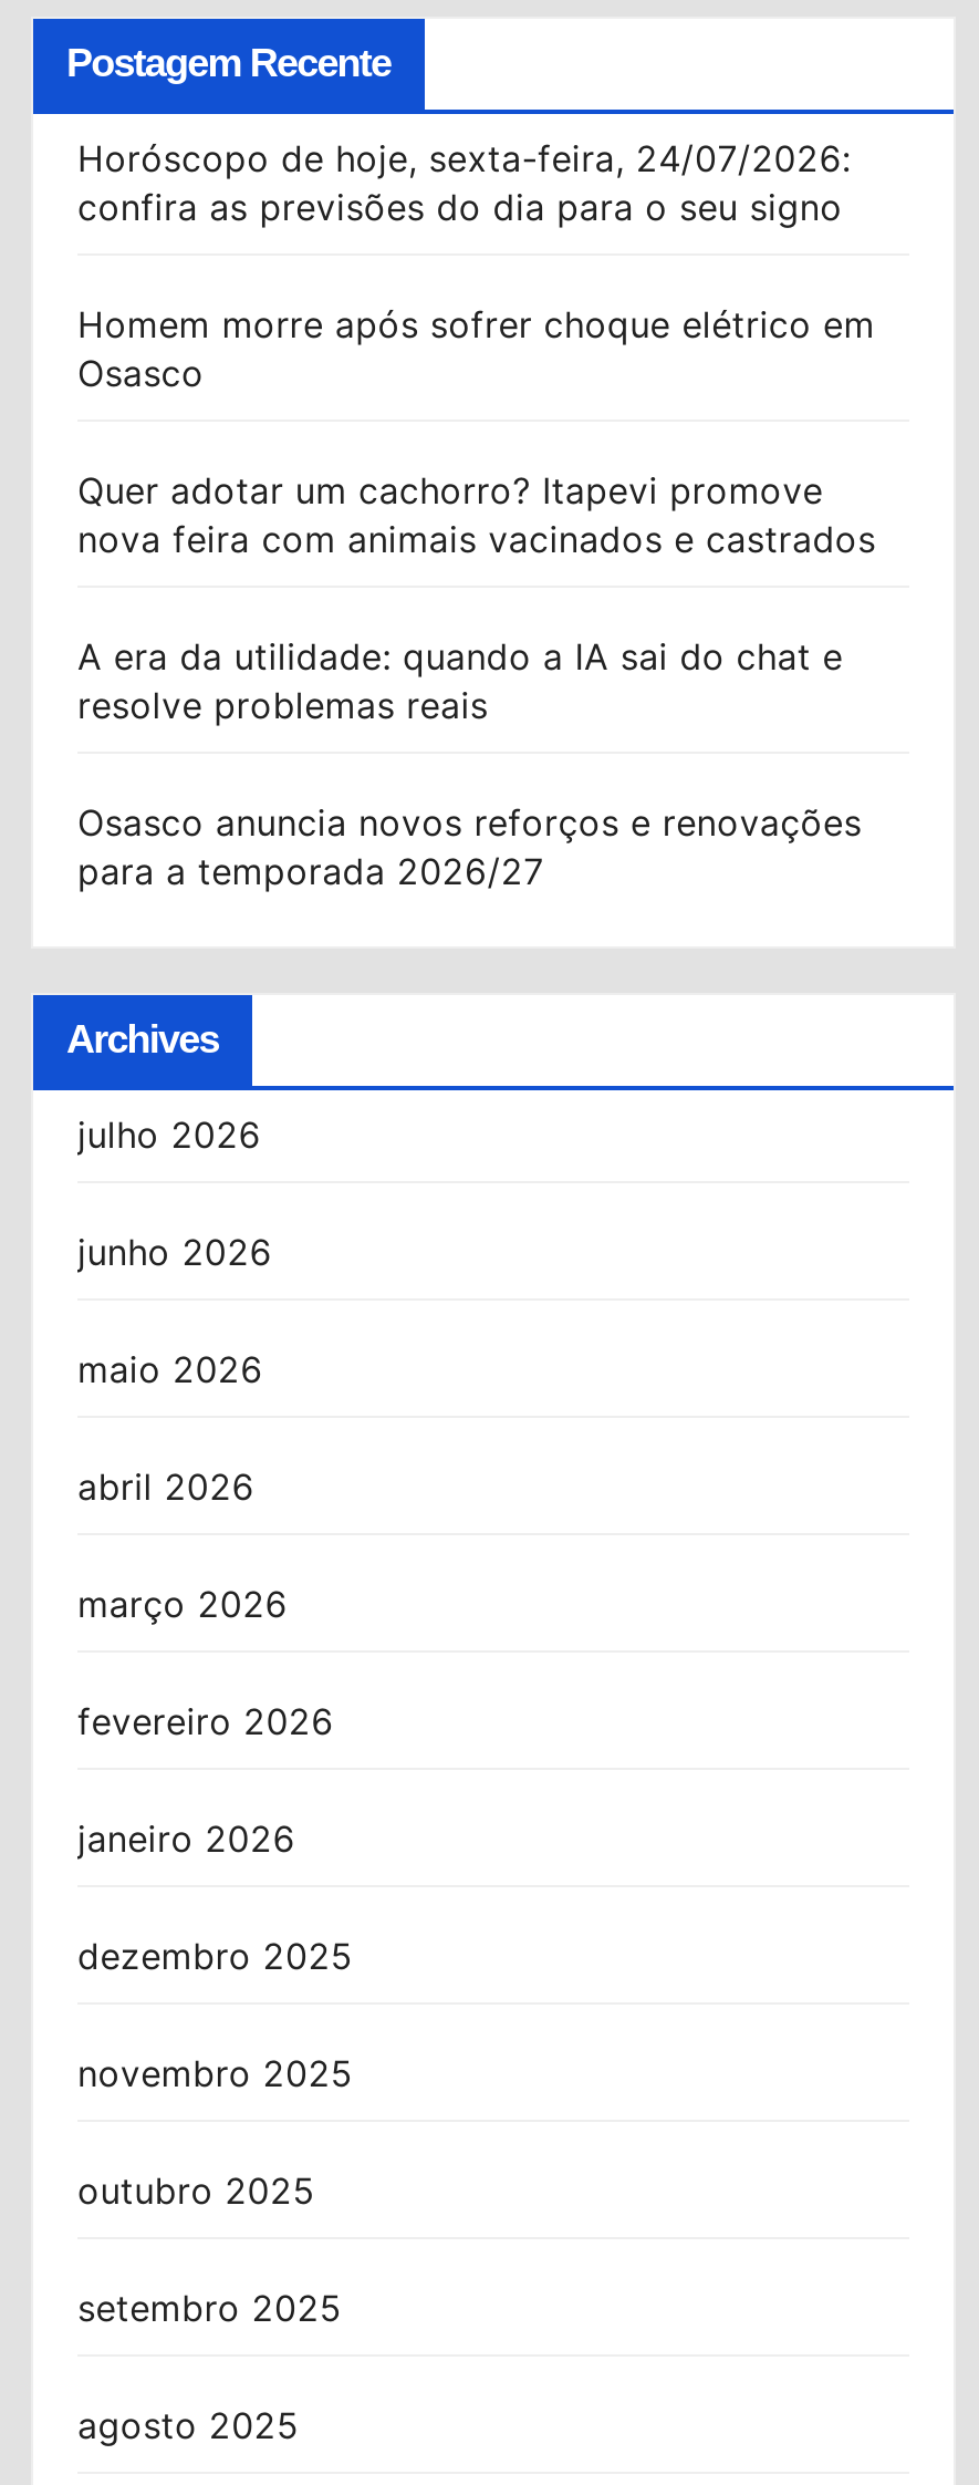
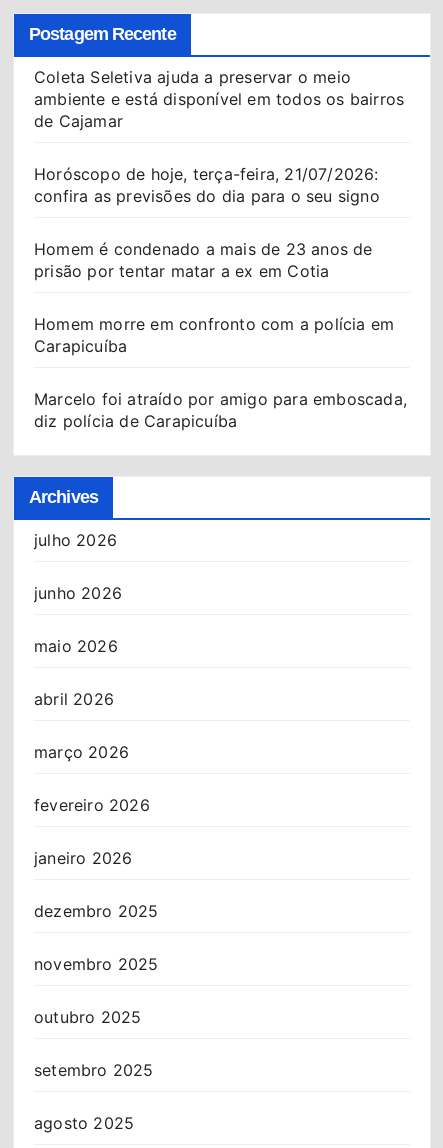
- Horóscopo de hoje, sexta-feira, 24/07/2026:
+ Coleta Seletiva ajuda a preservar o meio
+ ambiente e está disponível em todos os bairros
+ de Cajamar
+ Horóscopo de hoje, terça-feira, 21/07/2026:

moved down: confira as previsões do dia para o seu signo

- Homem morre após sofrer choque elétrico em
- Osasco
- Quer adotar um cachorro? Itapevi promove
- nova feira com animais vacinados e castrados
- A era da utilidade: quando a IA sai do chat e
- resolve problemas reais
- Osasco anuncia novos reforços e renovações
- para a temporada 2026/27
+ Homem é condenado a mais de 23 anos de
+ prisão por tentar matar a ex em Cotia
+ Homem morre em confronto com a polícia em
+ Carapicuíba
+ Marcelo foi atraído por amigo para emboscada,
+ diz polícia de Carapicuíba
